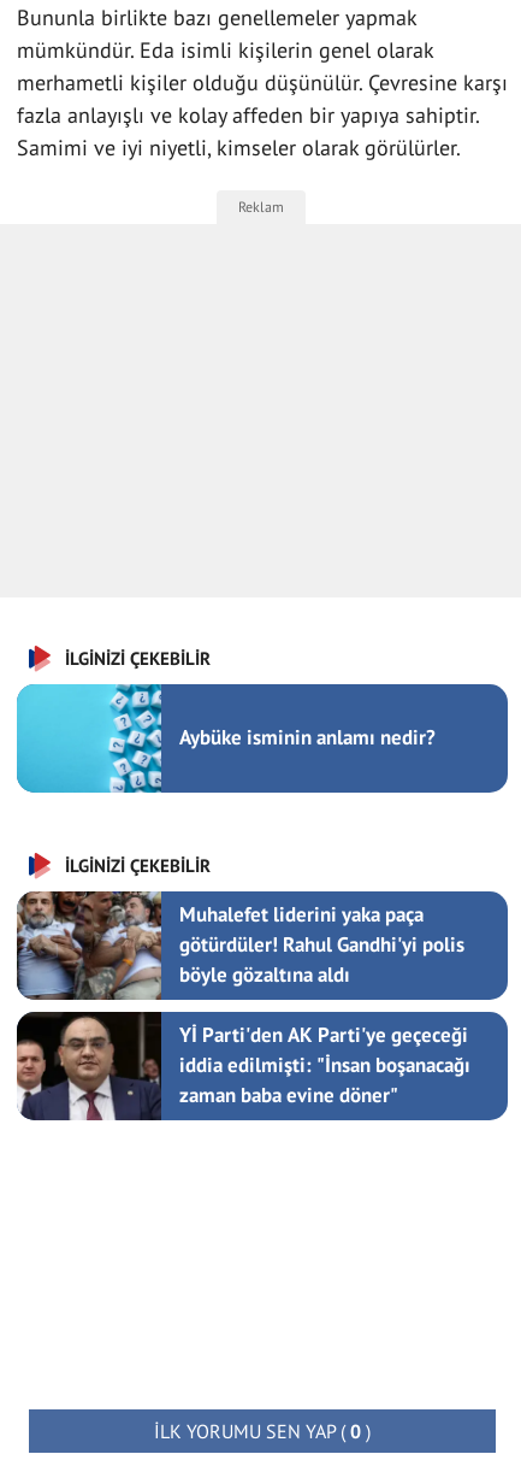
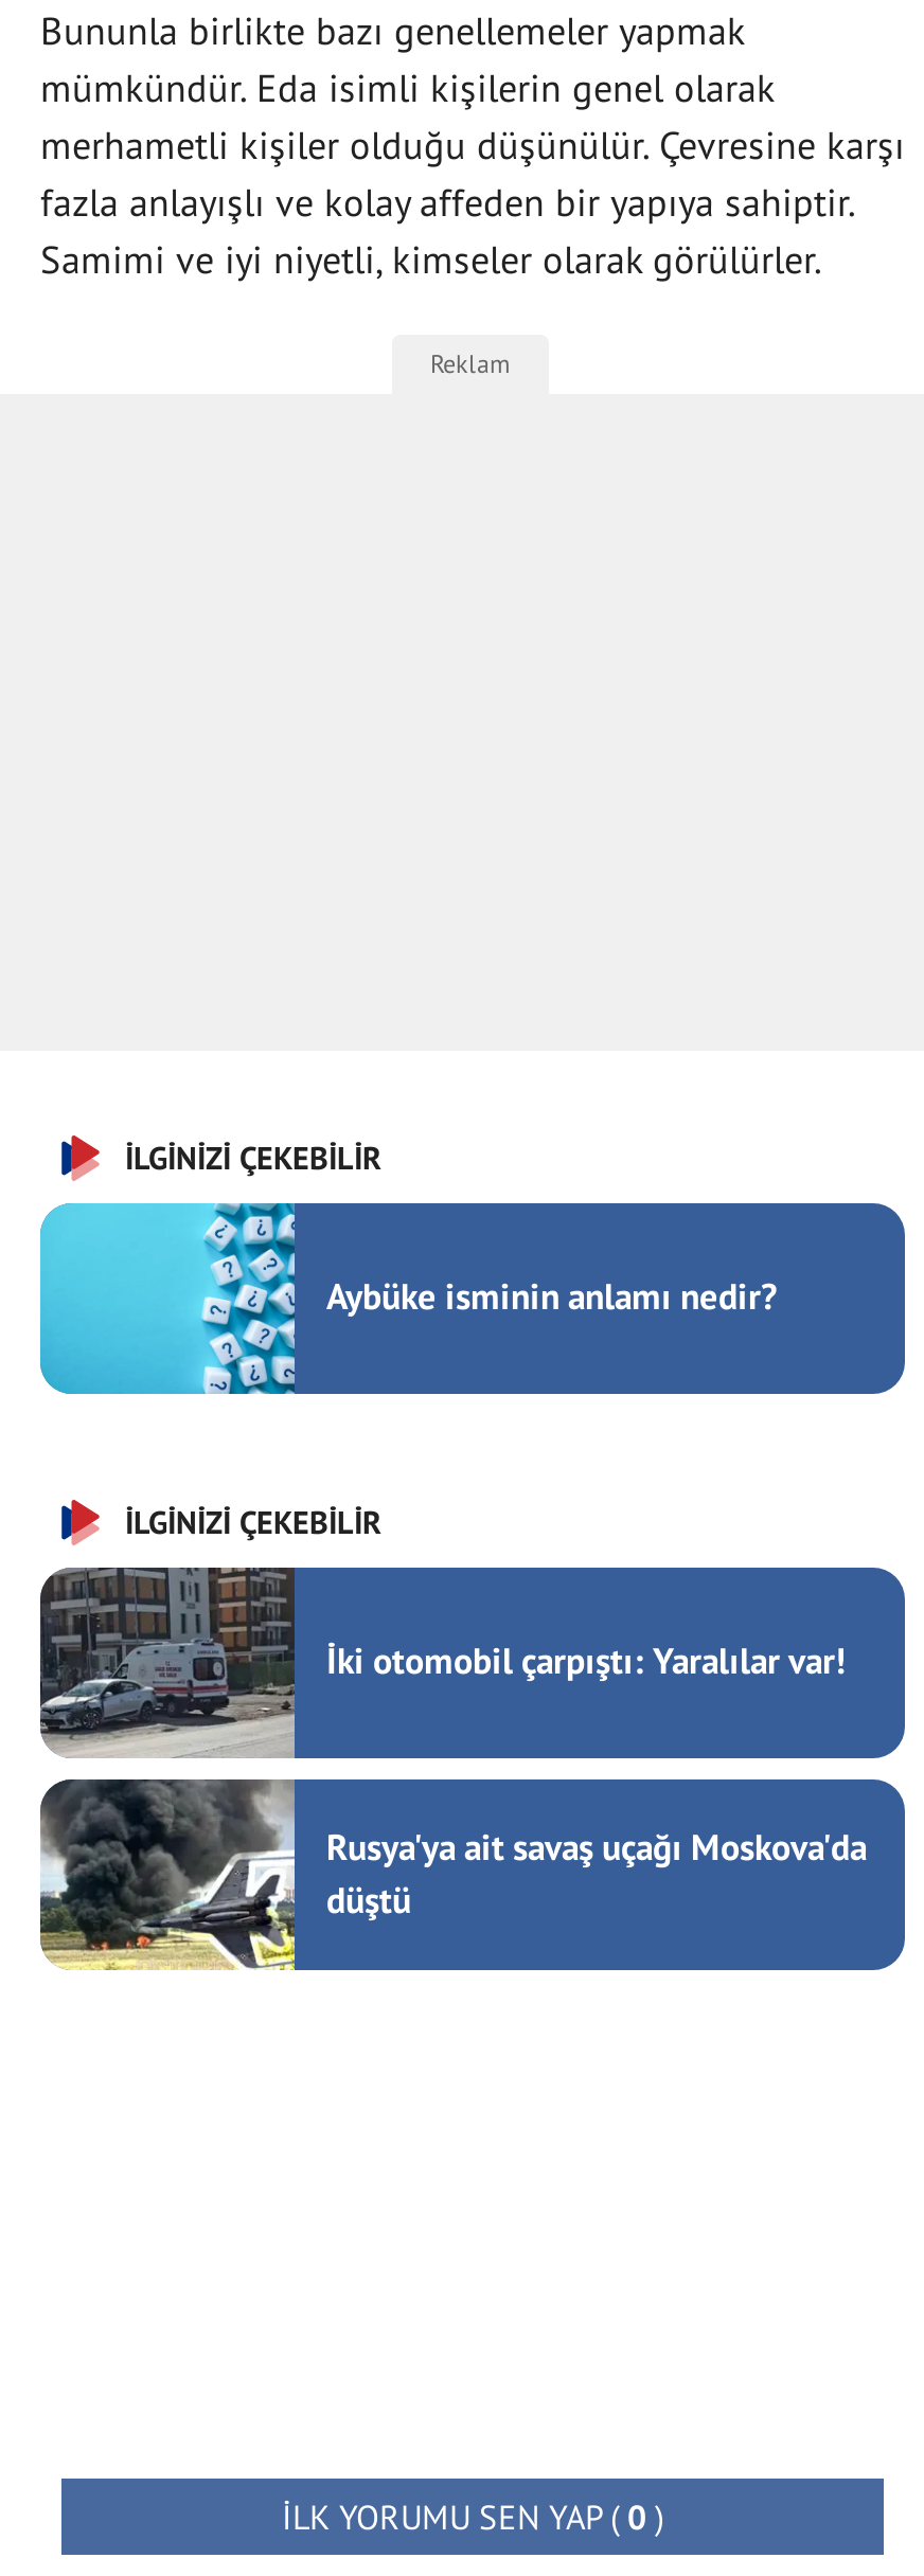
- [image]
- Muhalefet liderini yaka paça
- götürdüler! Rahul Gandhi'yi polis
- böyle gözaltına aldı
+ [image]
+ İki otomobil çarpıştı: Yaralılar var!

- [image]
- Yİ Parti'den AK Parti'ye geçeceği
- iddia edilmişti: "İnsan boşanacağı
- zaman baba evine döner"
+ [image]
+ Rusya'ya ait savaş uçağı Moskova'da
+ düştü
